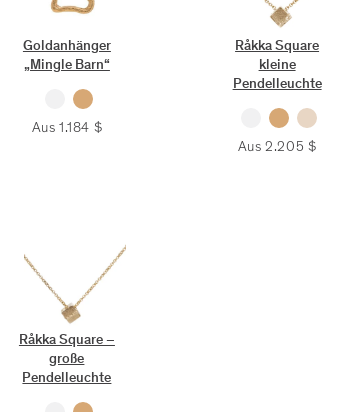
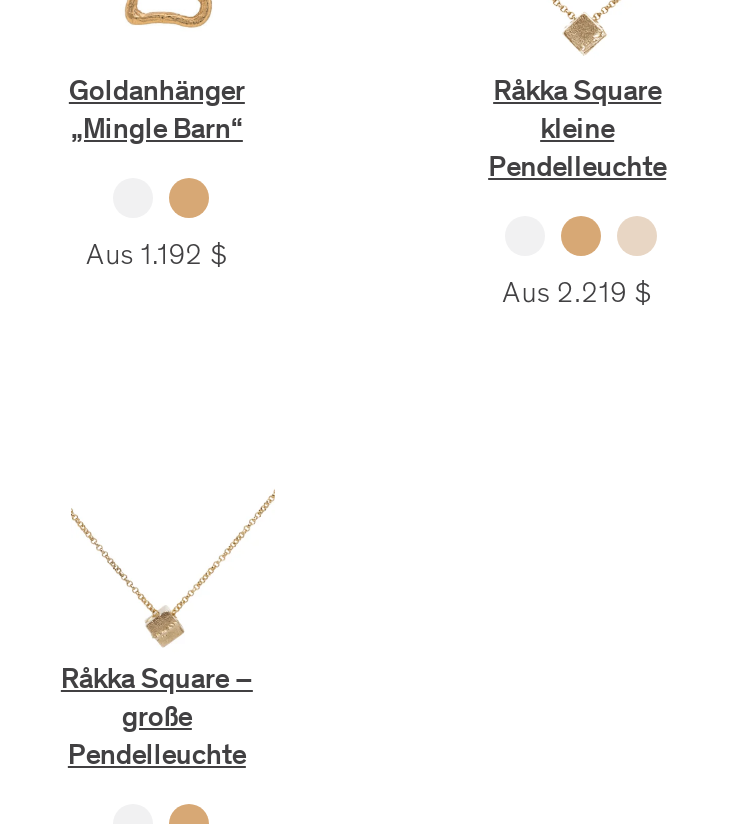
- Aus 1.184 $
+ Aus 1.192 $

- Aus 2.205 $
+ Aus 2.219 $
